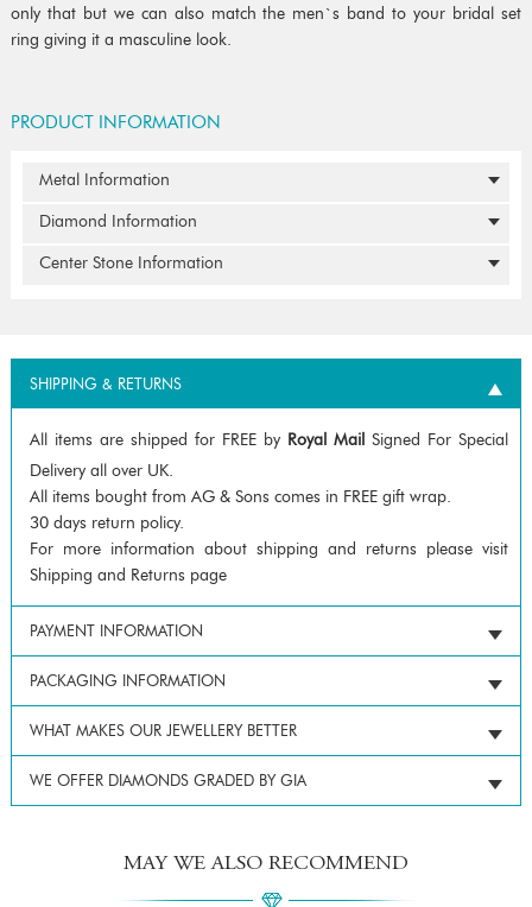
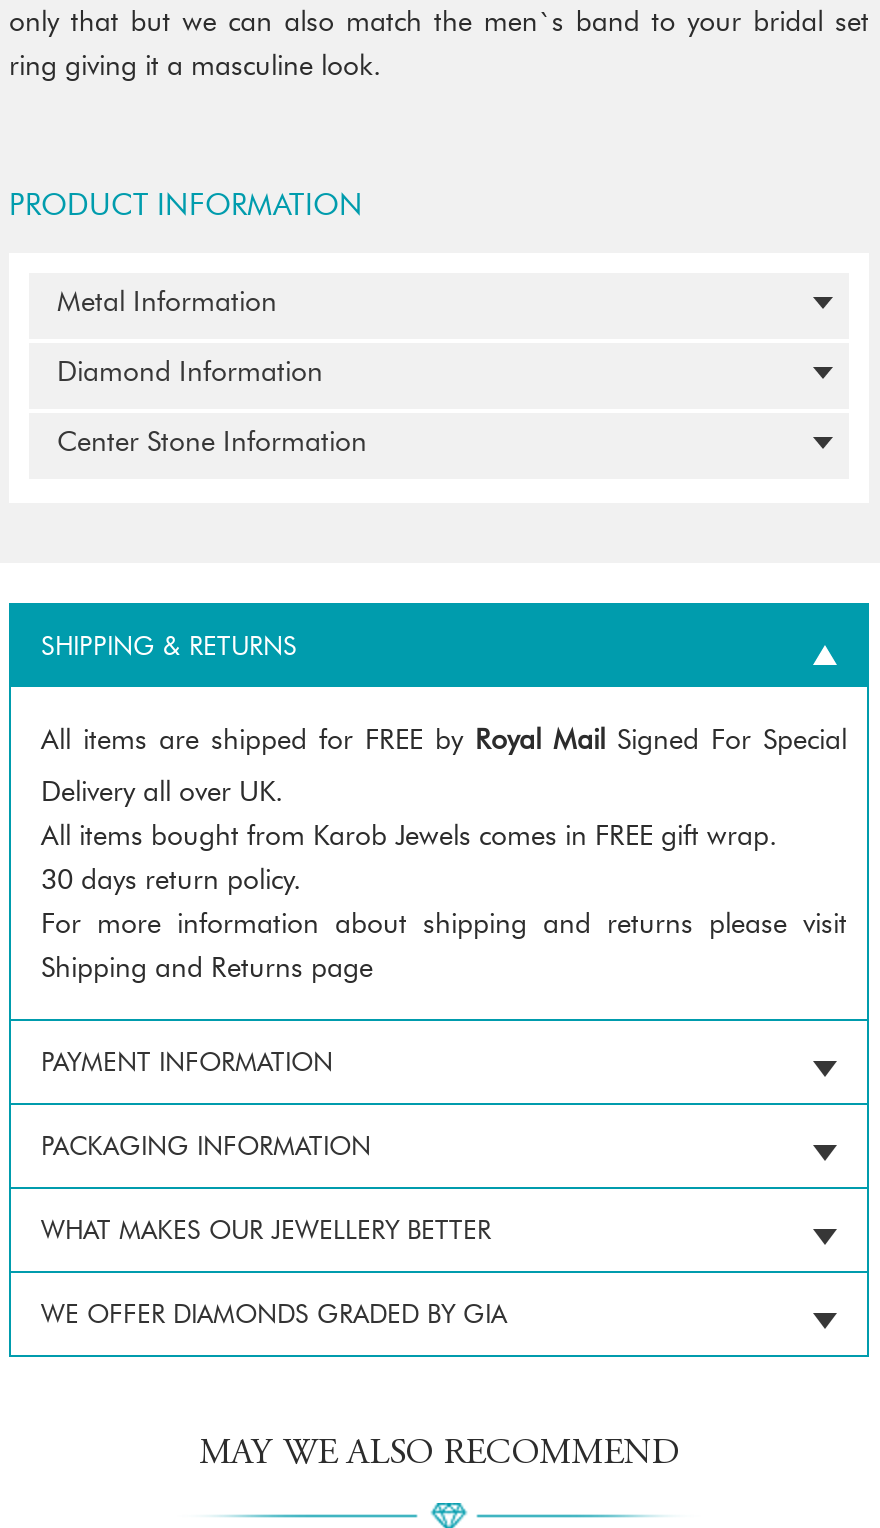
- All items bought from AG & Sons comes in FREE gift wrap.
+ All items bought from Karob Jewels comes in FREE gift wrap.
